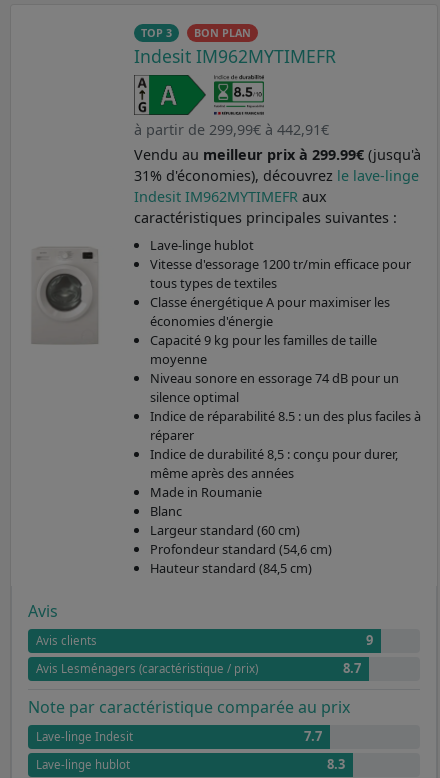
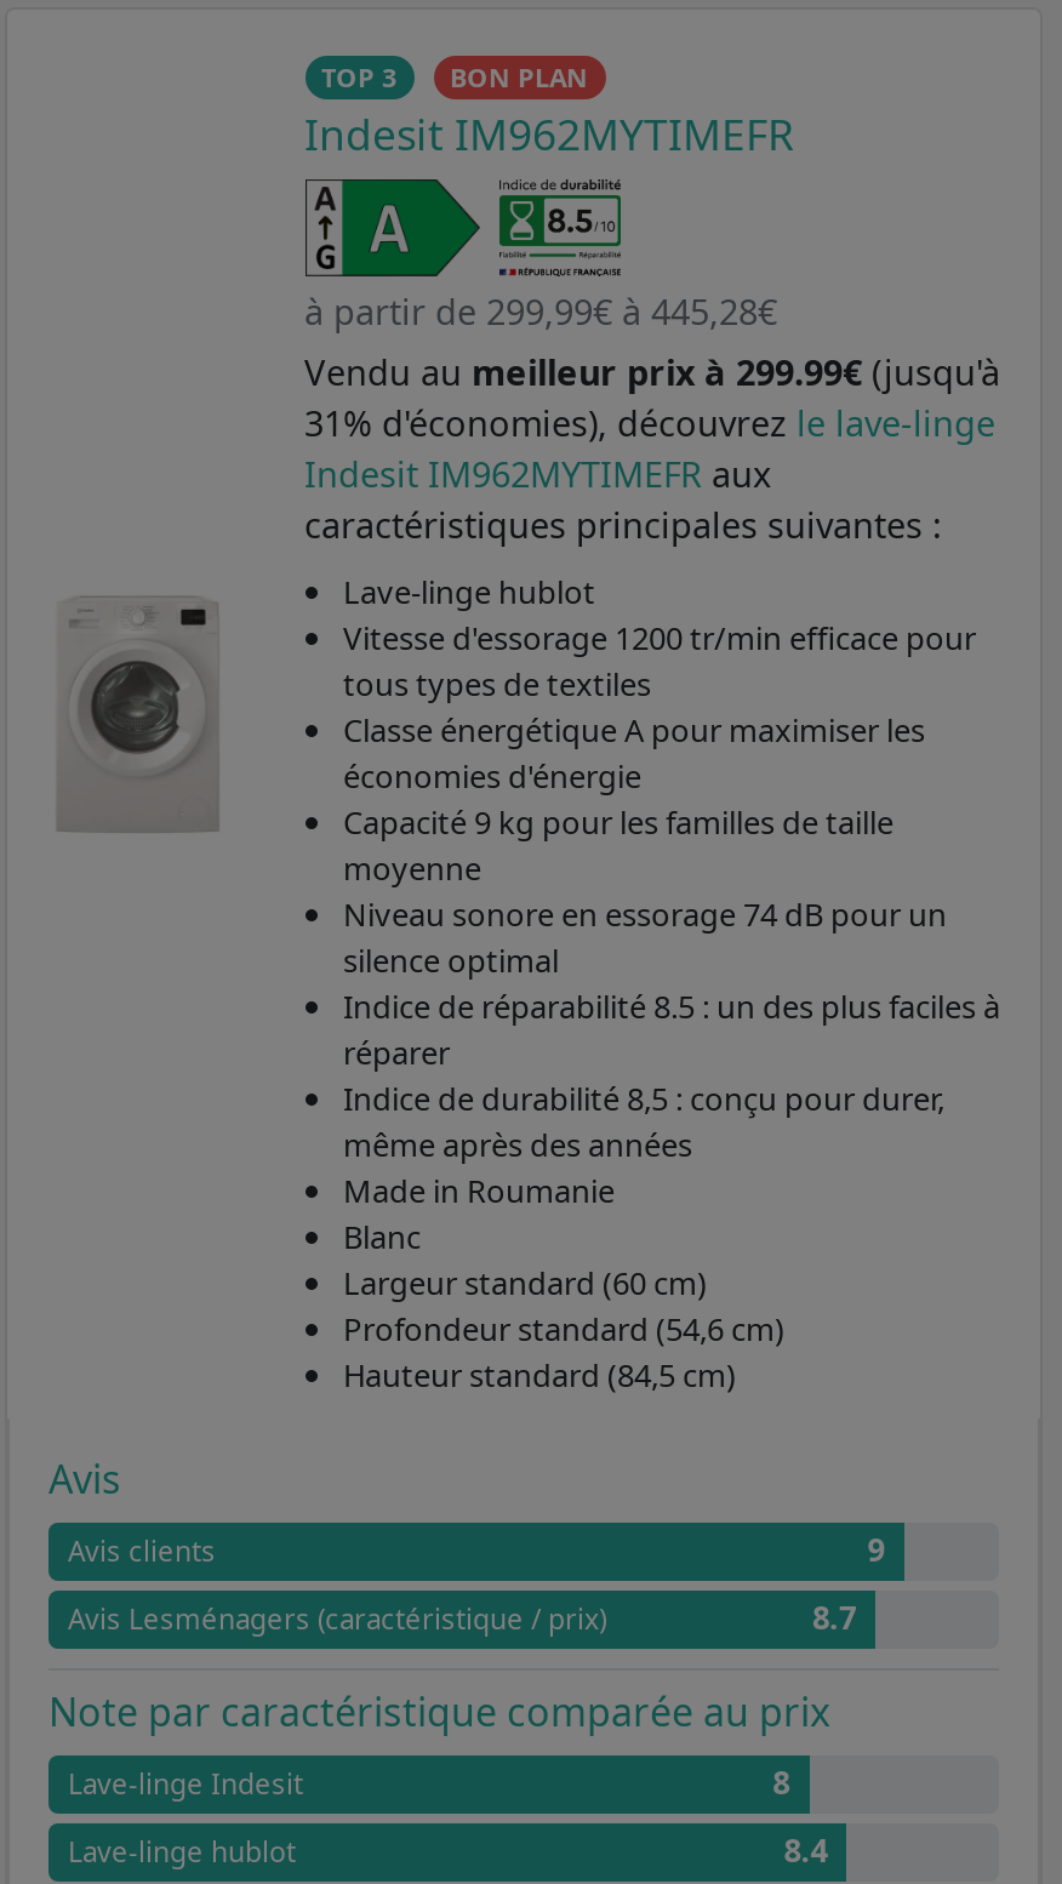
- à partir de 299,99€ à 442,91€
+ à partir de 299,99€ à 445,28€

- 7.7
+ 8

- 8.3
+ 8.4
